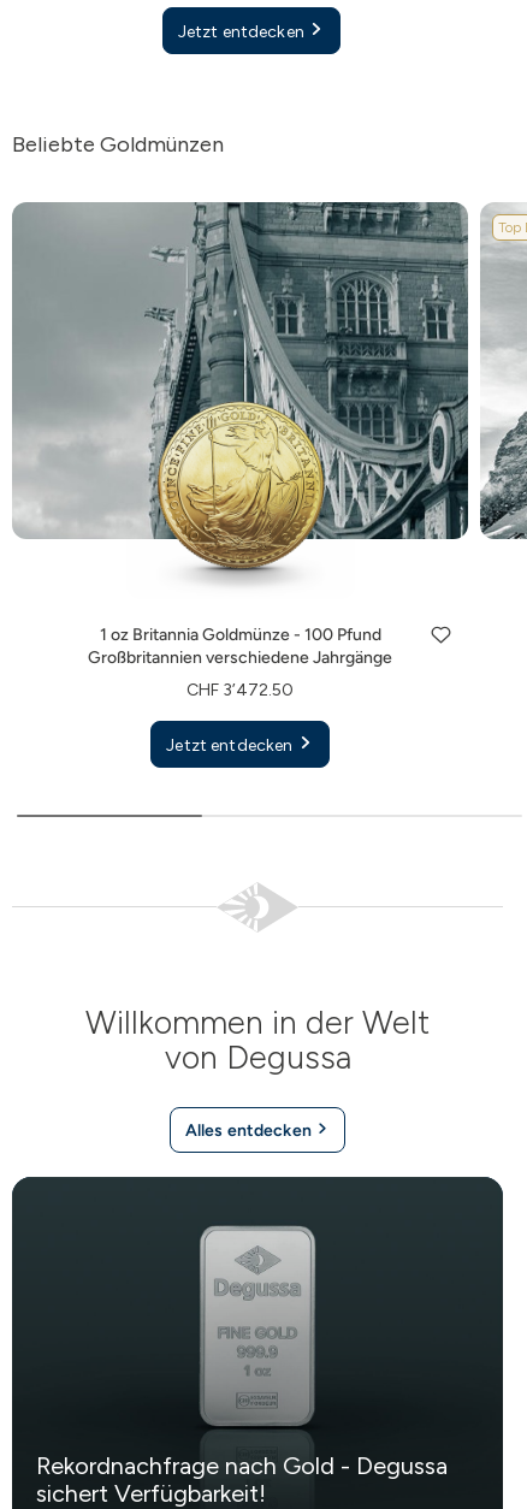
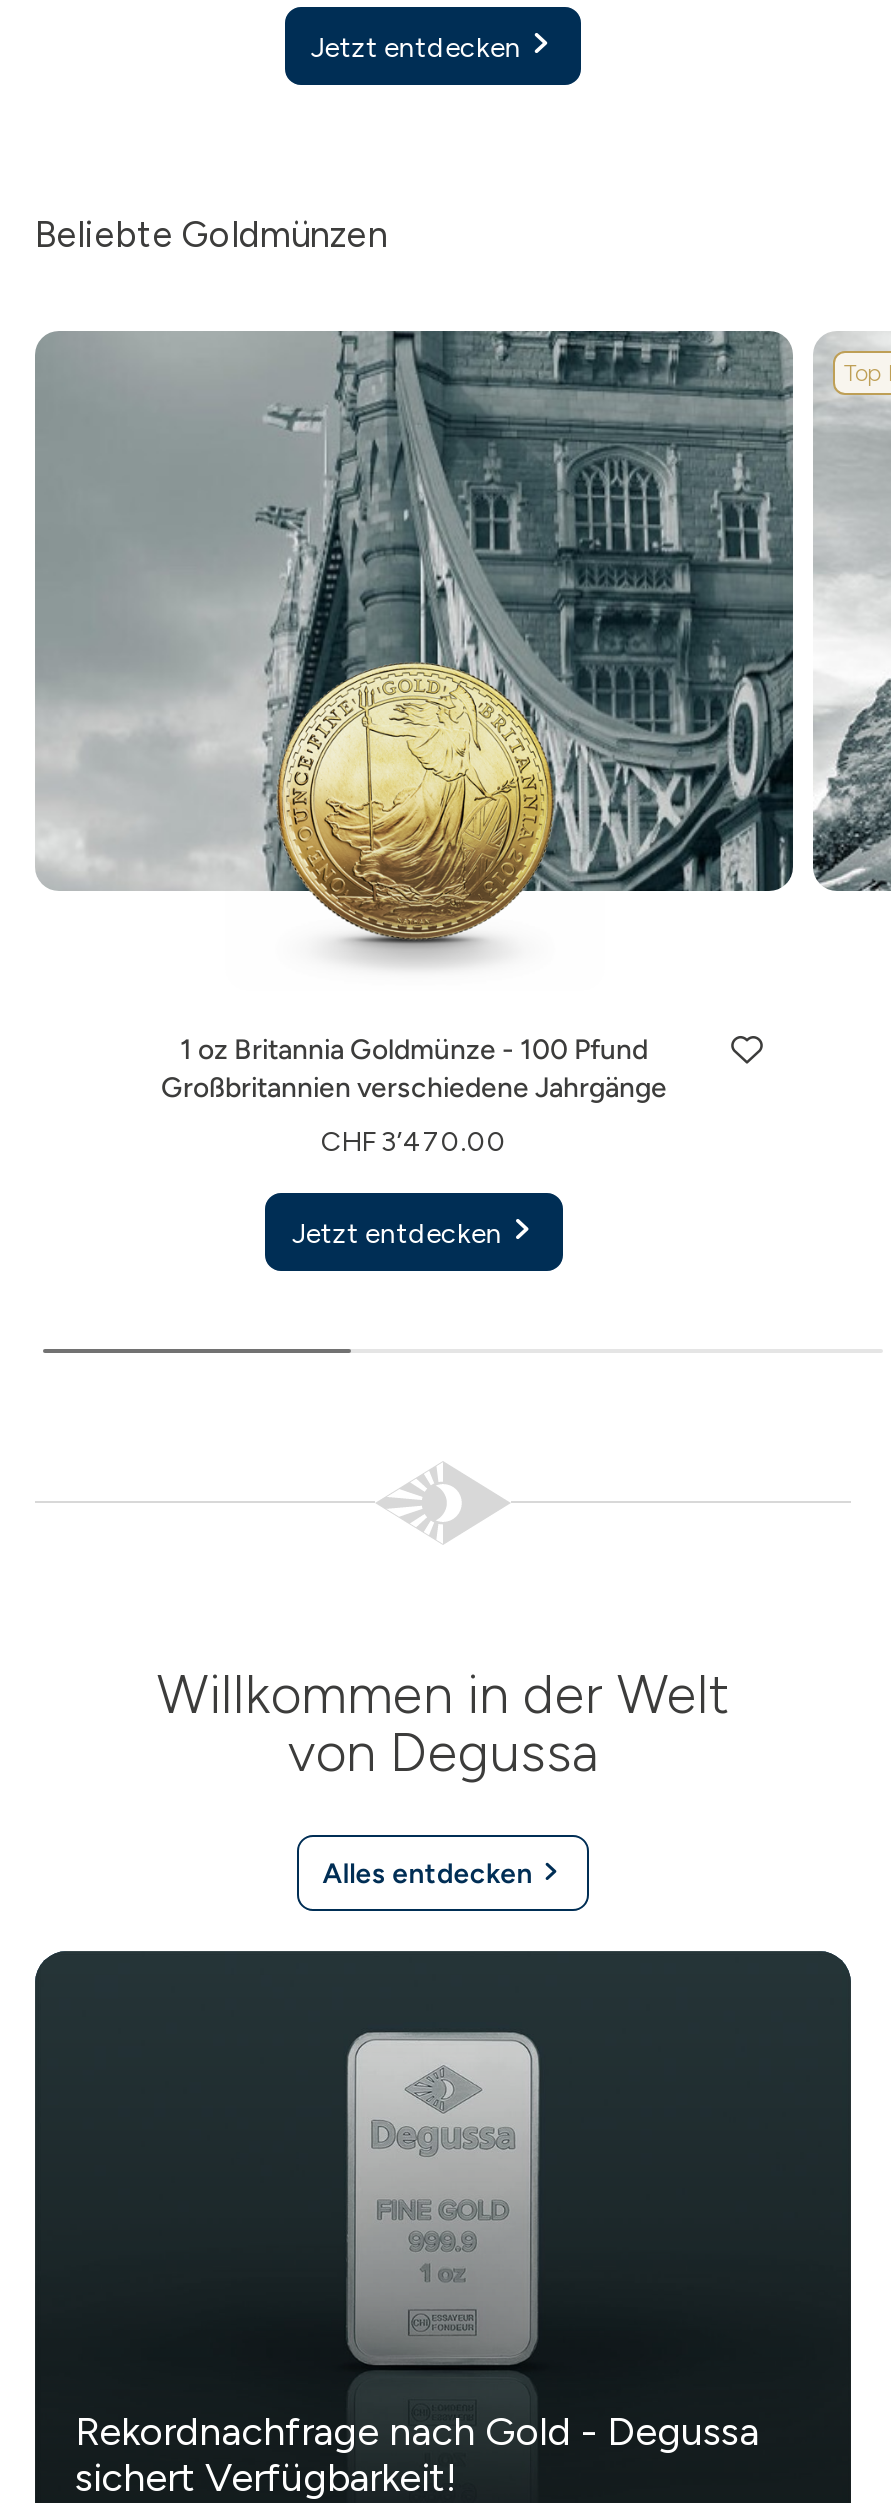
- CHF 3’472.50
+ CHF 3’470.00
